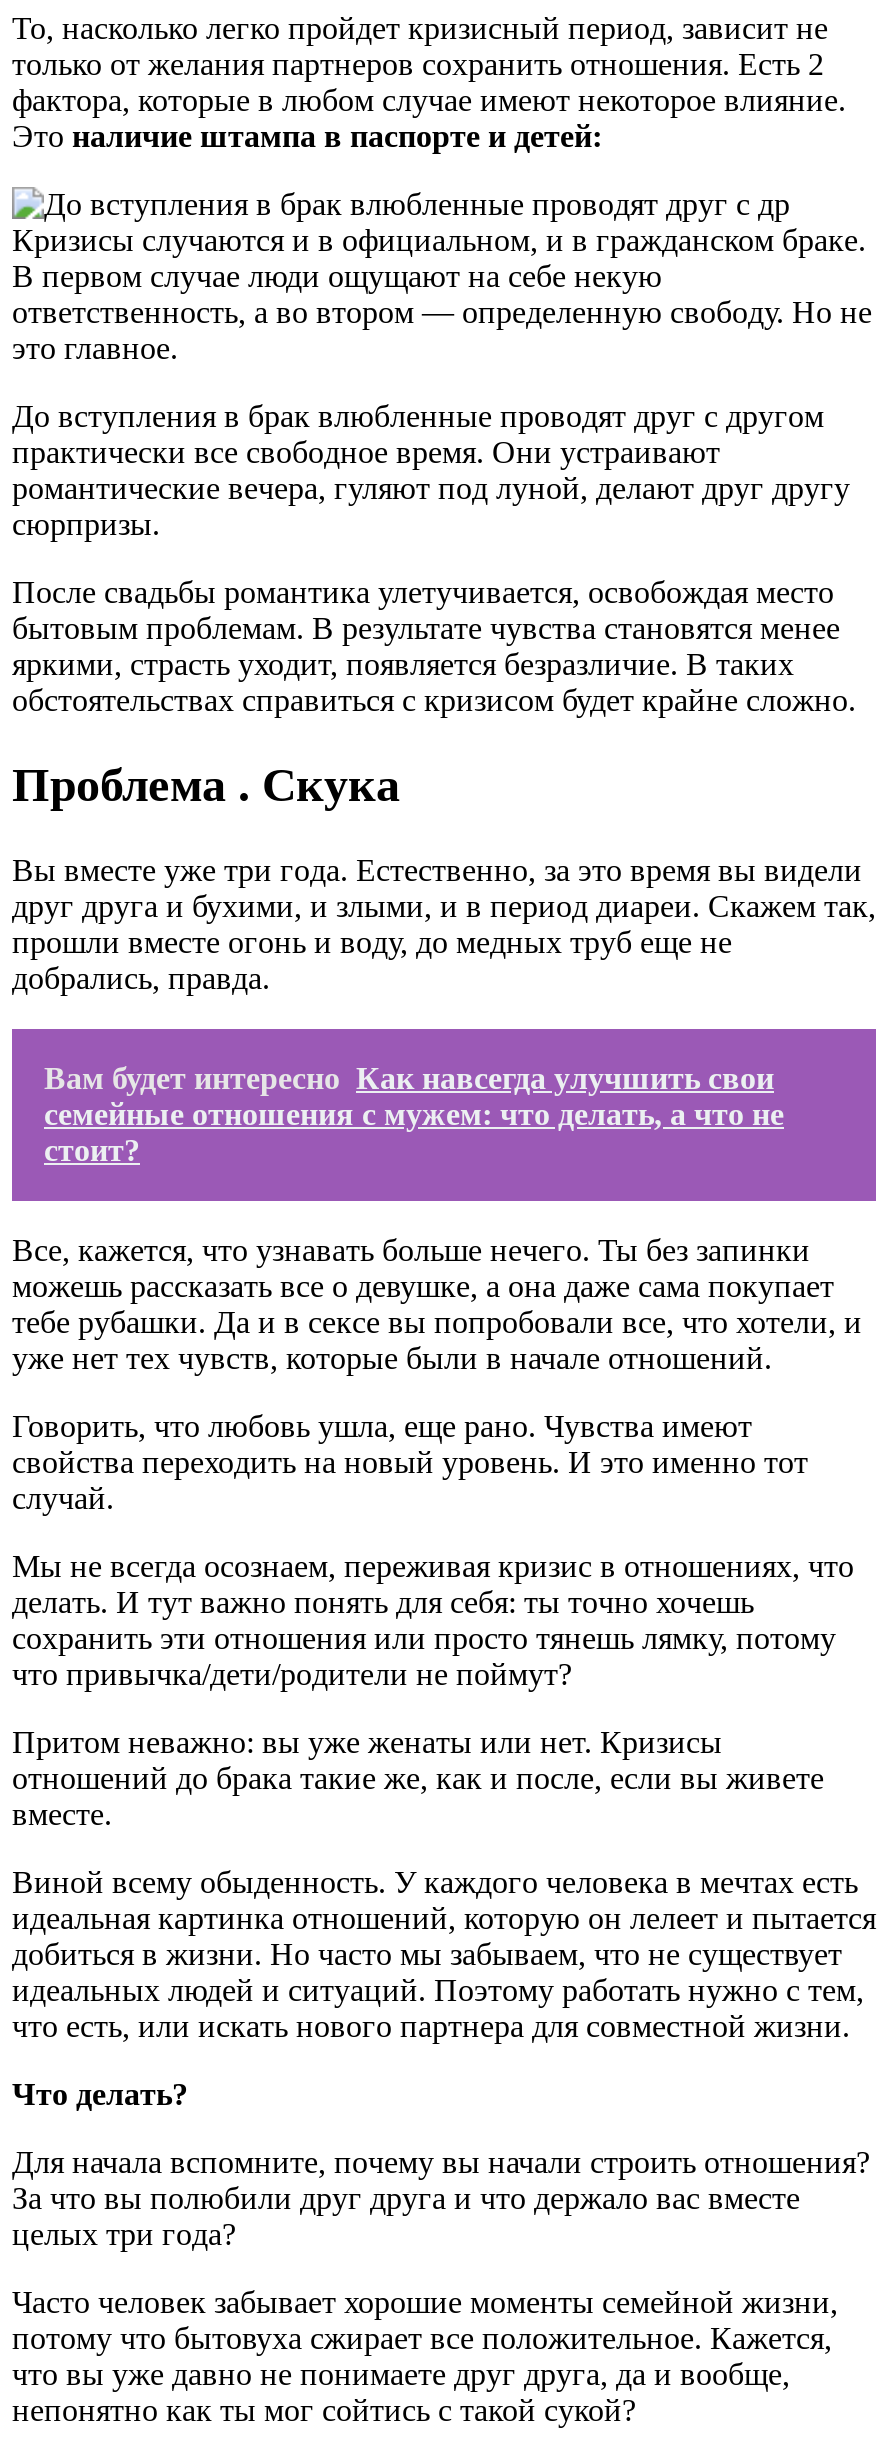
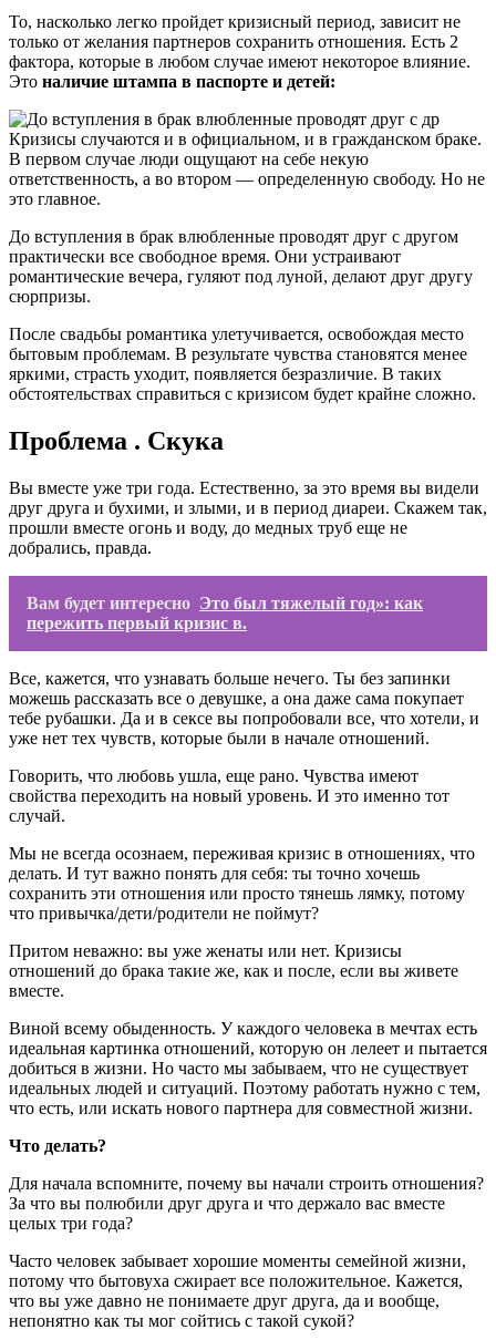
- Вам будет интересно Как навсегда улучшить свои
- семейные отношения с мужем: что делать, а что не
- стоит?
+ Вам будет интересно Это был тяжелый год»: как
+ пережить первый кризис в.
